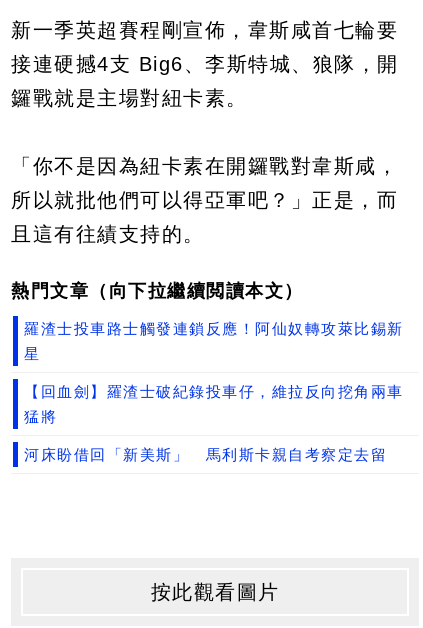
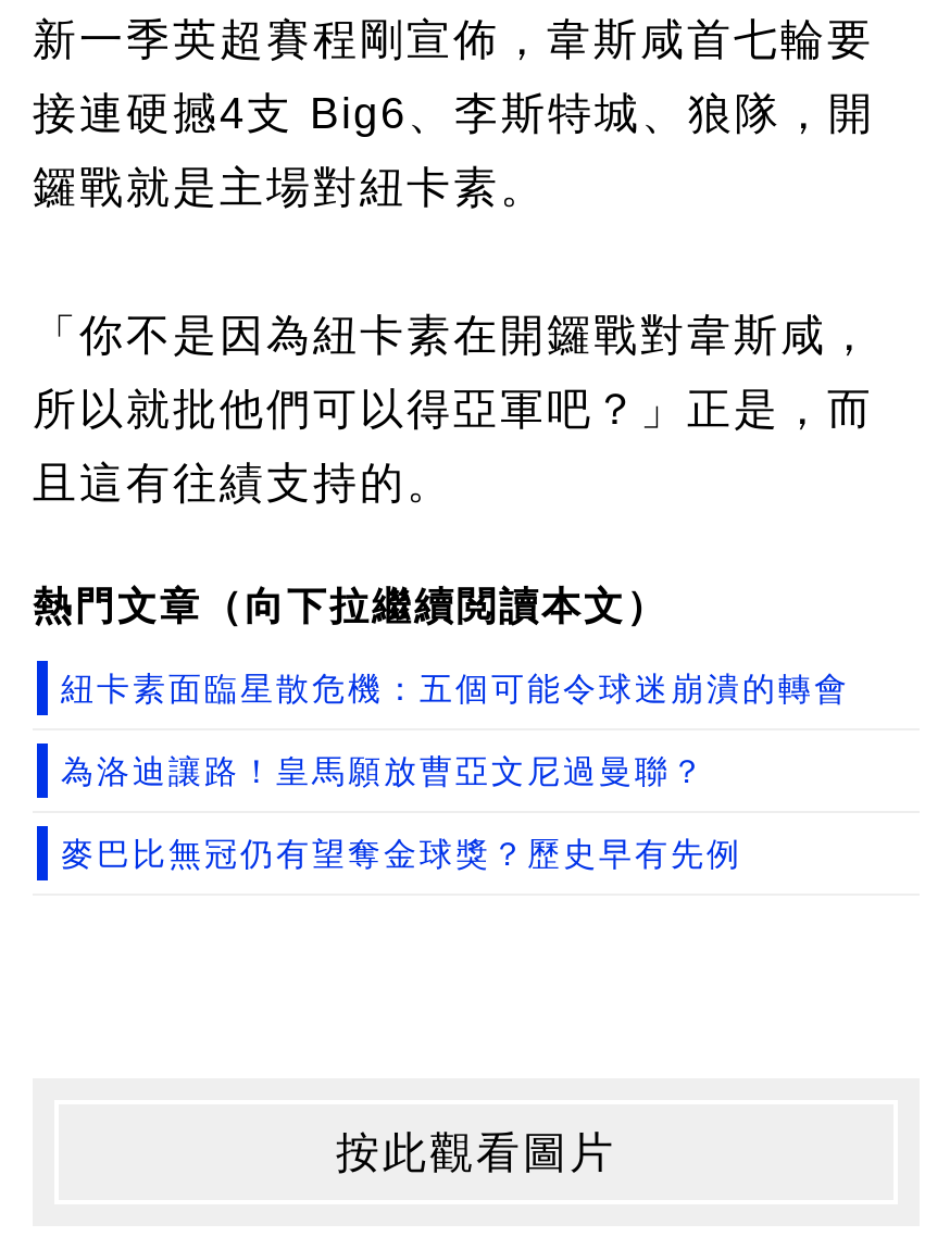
- 羅渣士投車路士觸發連鎖反應！阿仙奴轉攻萊比錫新
- 星
- 【回血劍】羅渣士破紀錄投車仔，維拉反向挖角兩車
- 猛將
- 河床盼借回「新美斯」 馬利斯卡親自考察定去留
+ 紐卡素面臨星散危機：五個可能令球迷崩潰的轉會
+ 為洛迪讓路！皇馬願放曹亞文尼過曼聯？
+ 麥巴比無冠仍有望奪金球獎？歷史早有先例
